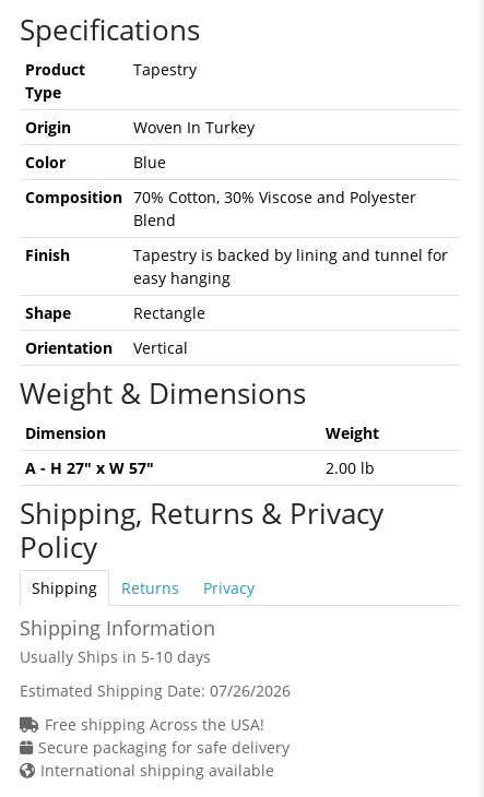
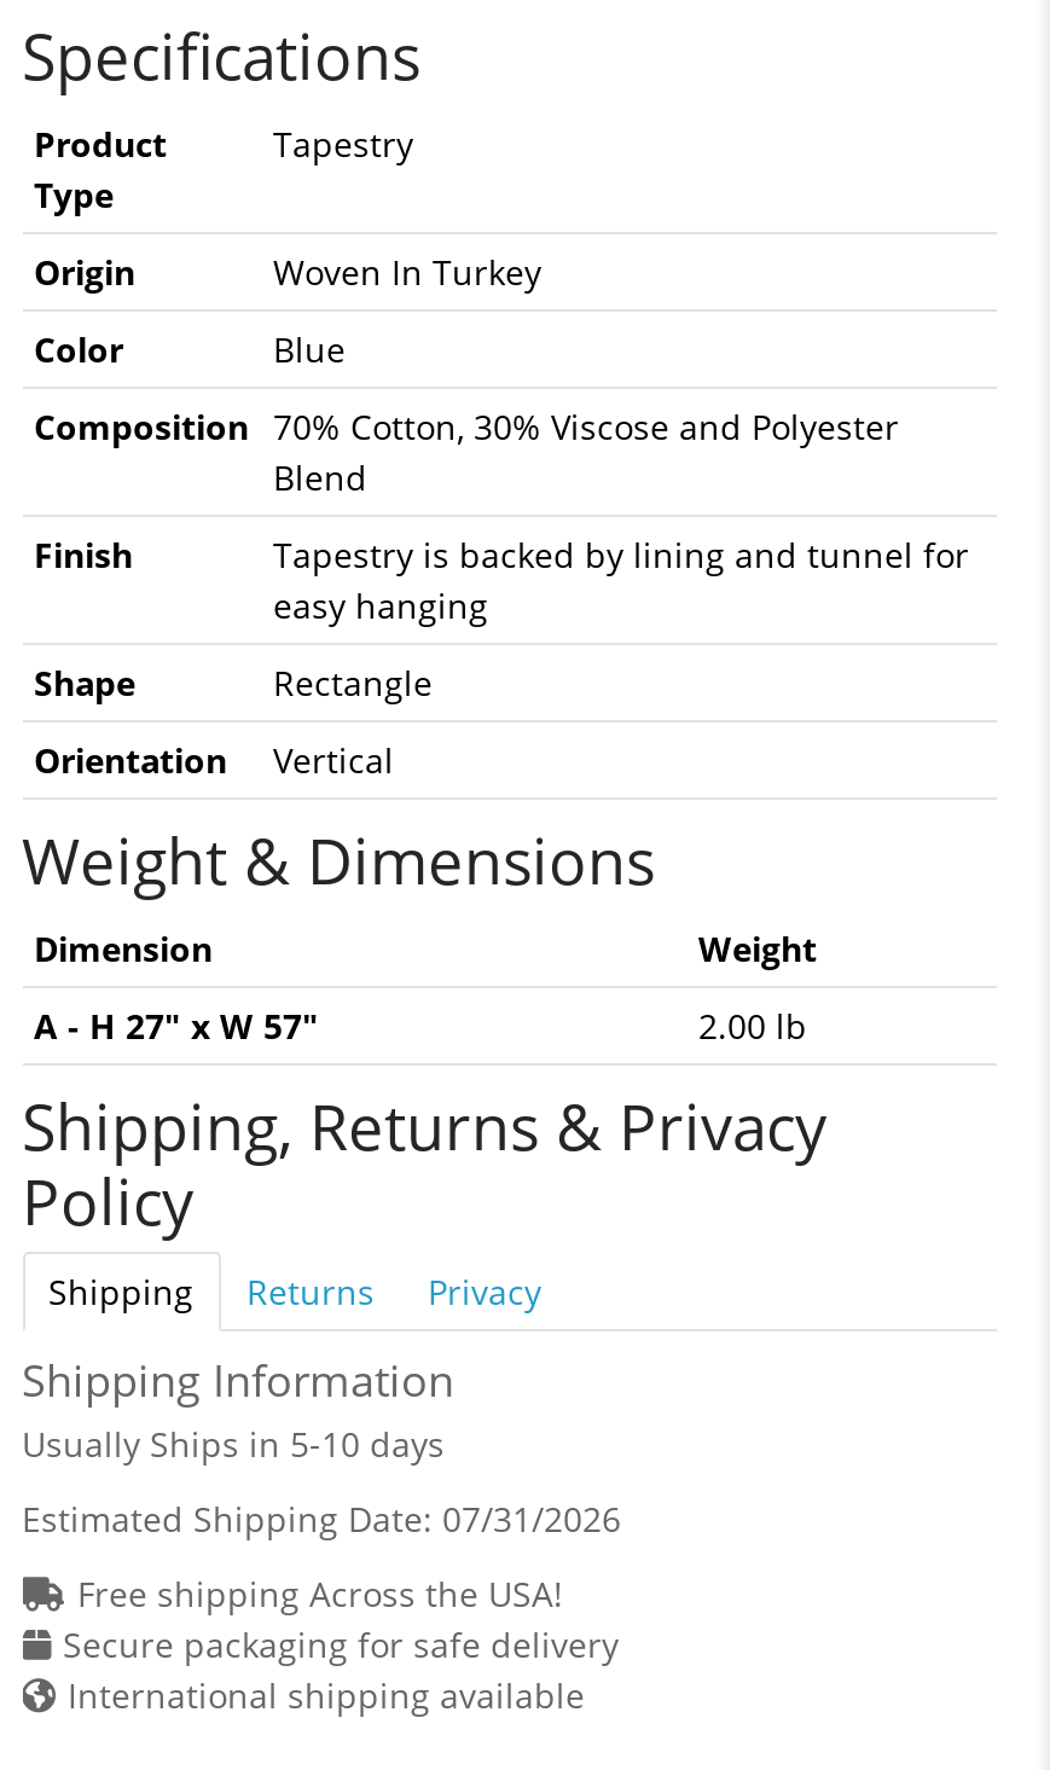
- Estimated Shipping Date: 07/26/2026
+ Estimated Shipping Date: 07/31/2026
